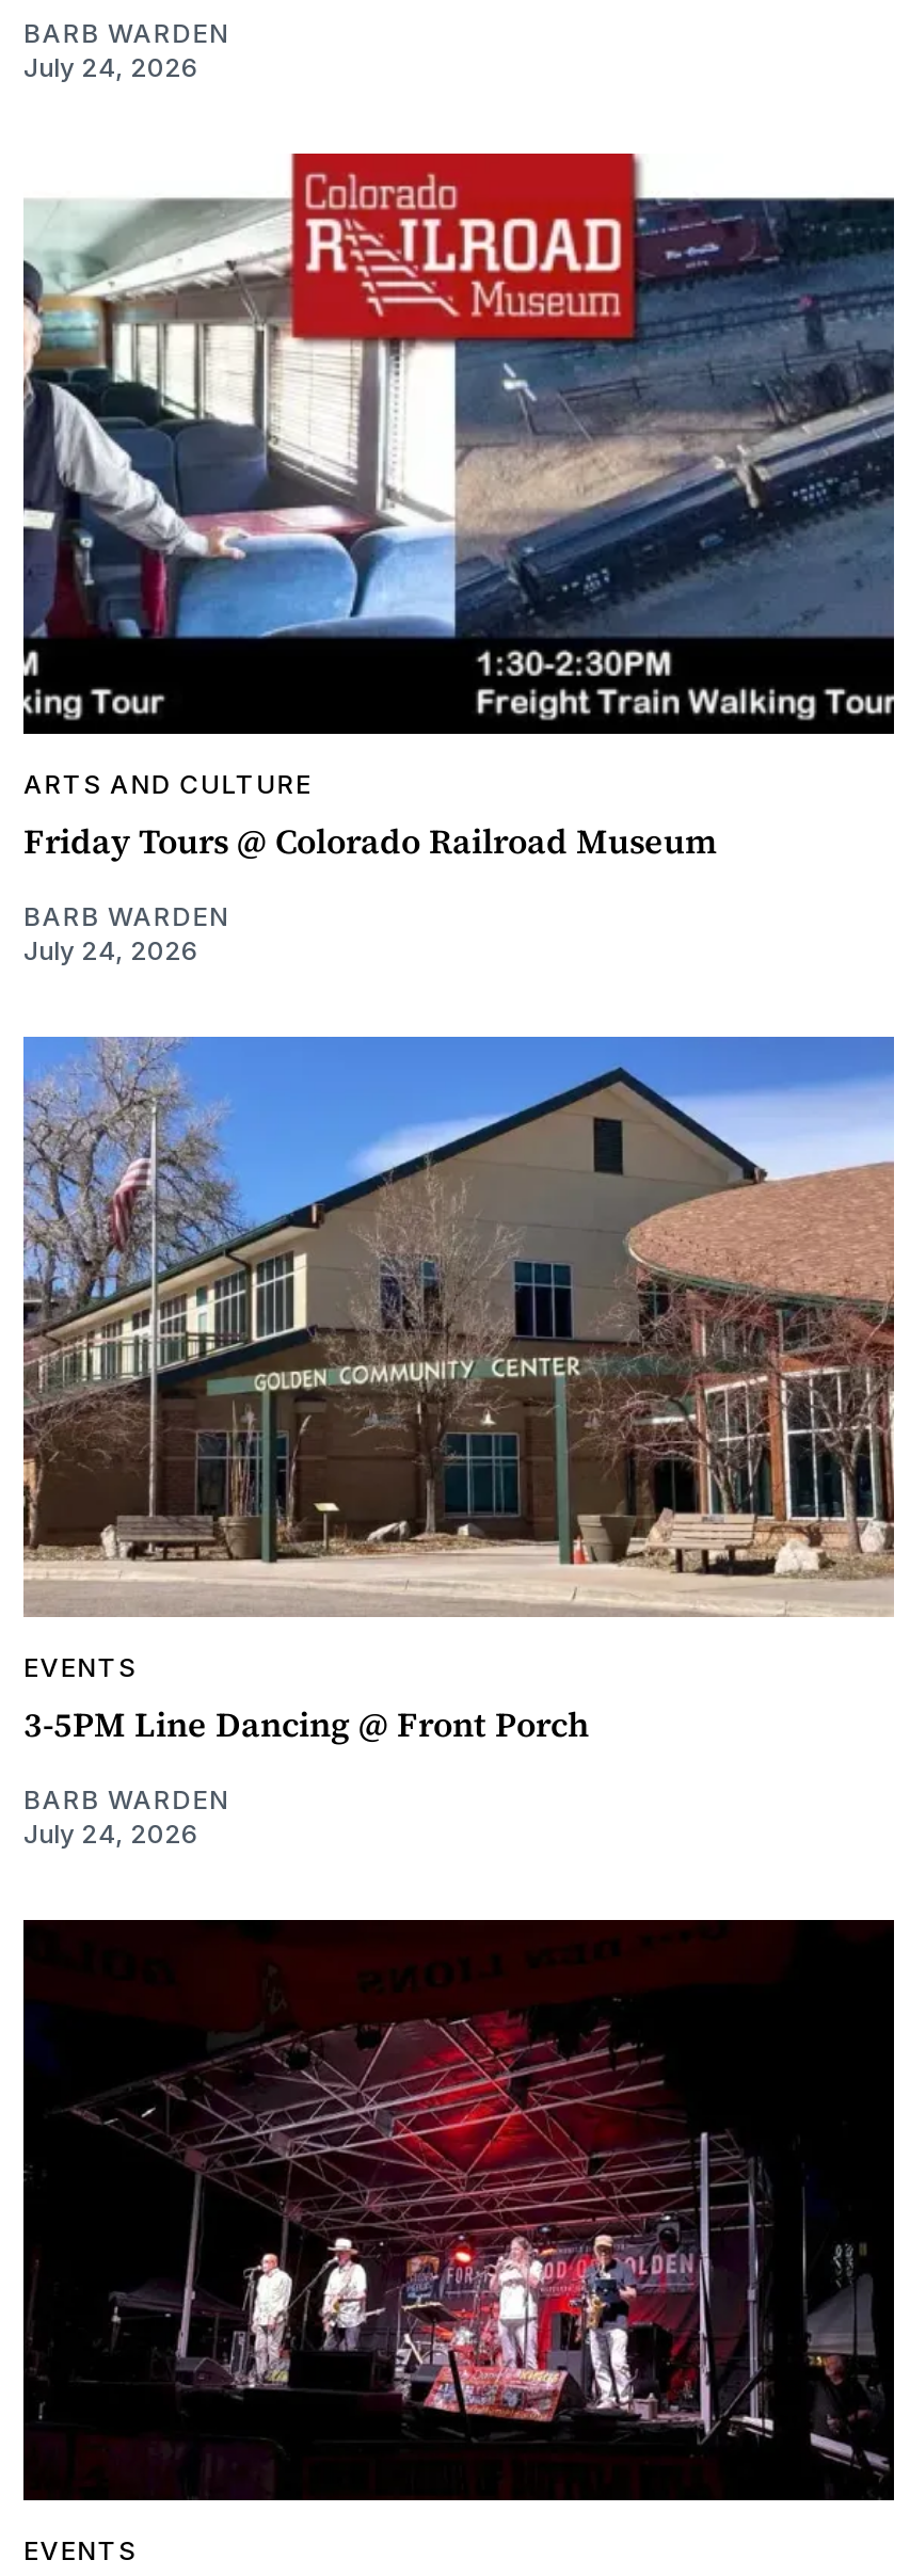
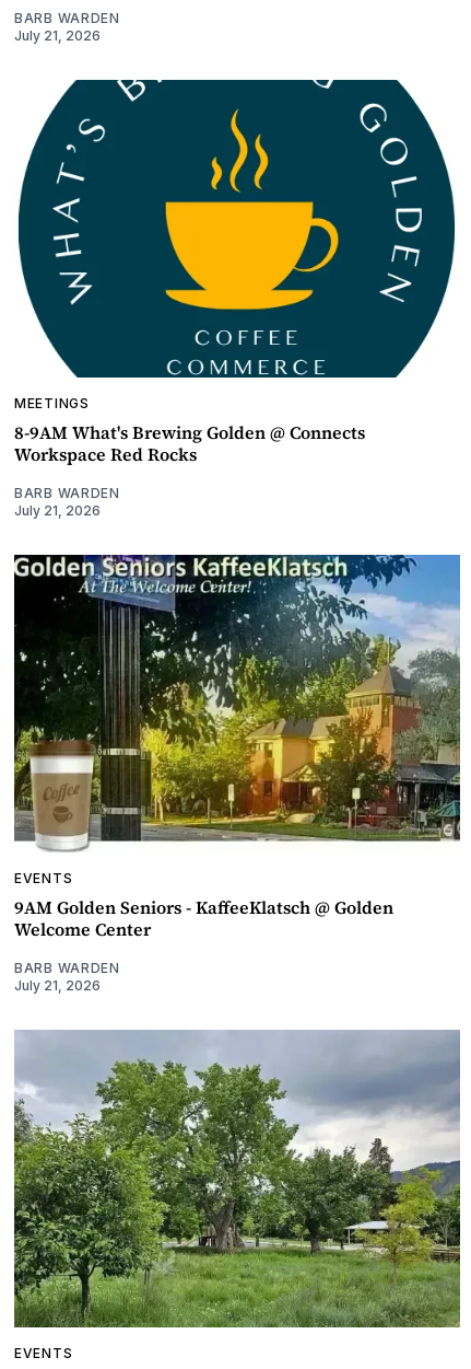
- July 24, 2026
+ July 21, 2026

- [image]
- ARTS AND CULTURE
- Friday Tours @ Colorado Railroad Museum
+ [image]
+ MEETINGS
+ 8-9AM What's Brewing Golden @ Connects
+ Workspace Red Rocks

- July 24, 2026
+ July 21, 2026

- [image]
- 3-5PM Line Dancing @ Front Porch
+ [image]
+ 9AM Golden Seniors - KaffeeKlatsch @ Golden
+ Welcome Center

- July 24, 2026
+ July 21, 2026

- [image]
+ [image]
